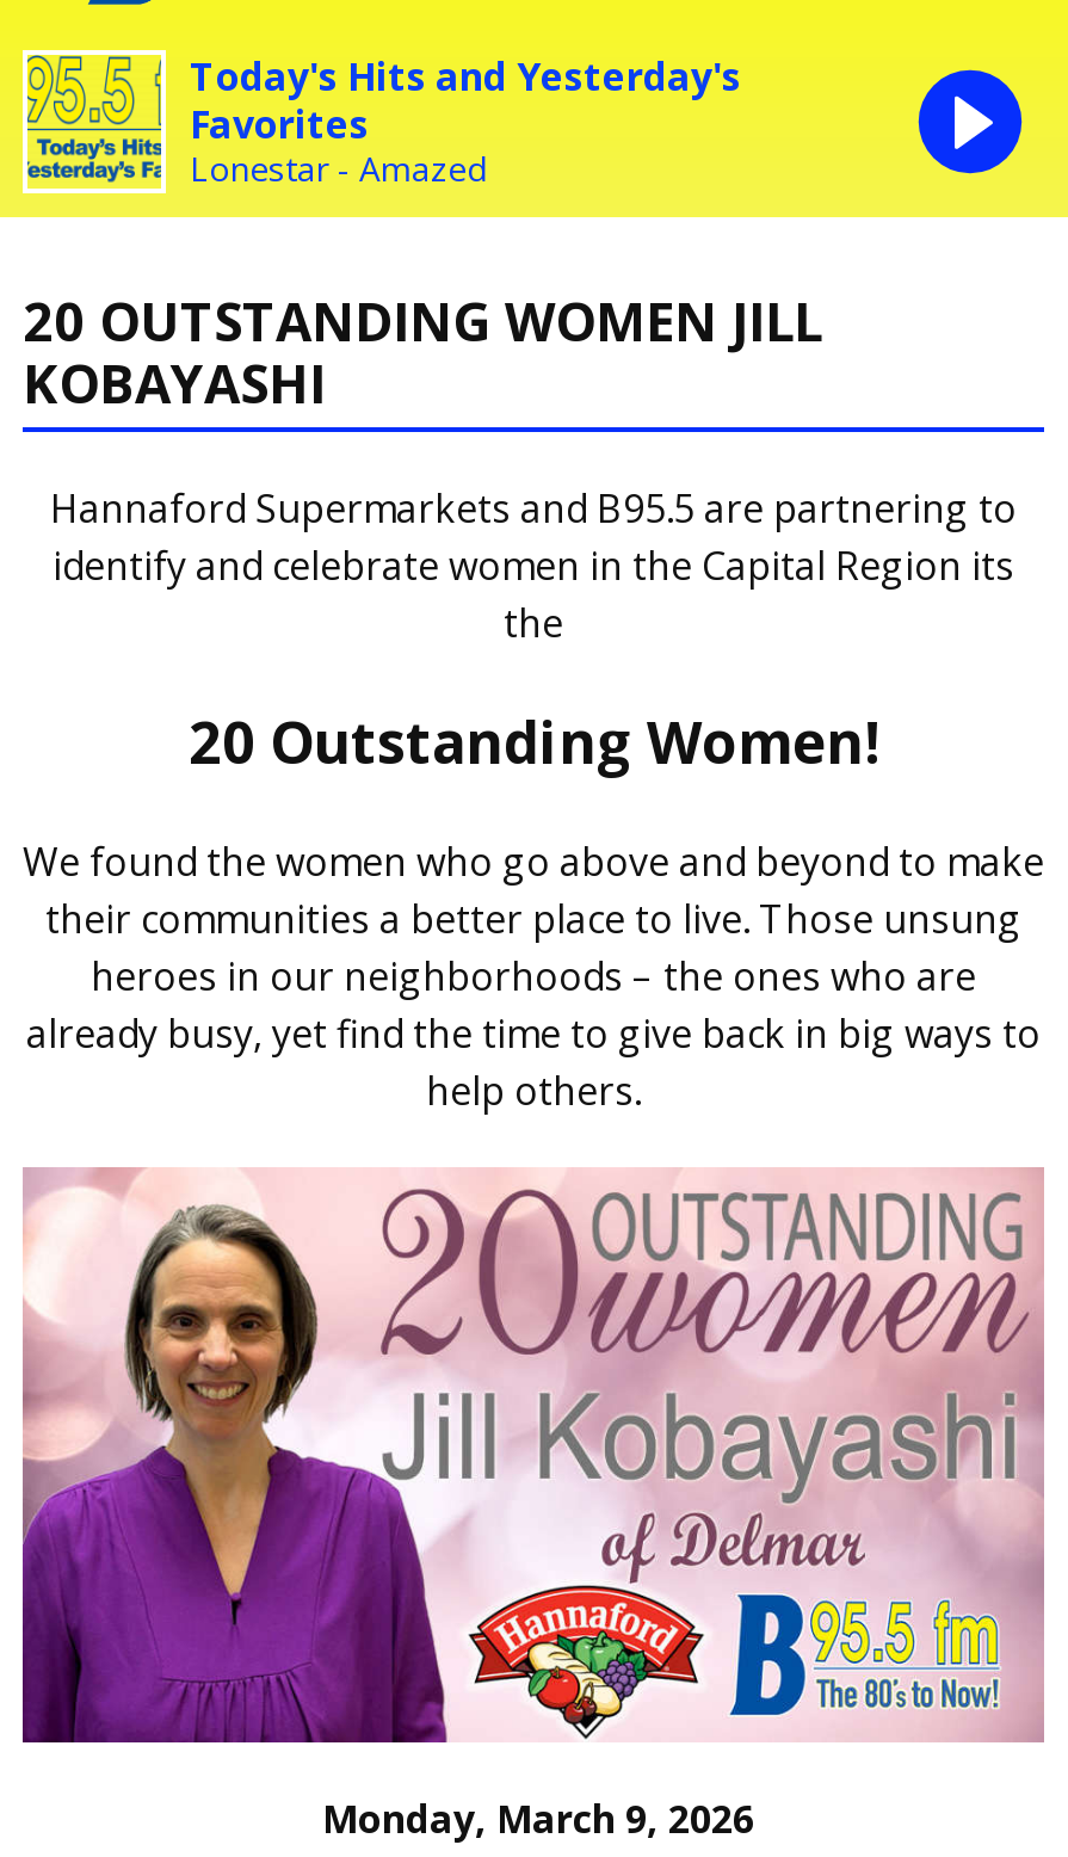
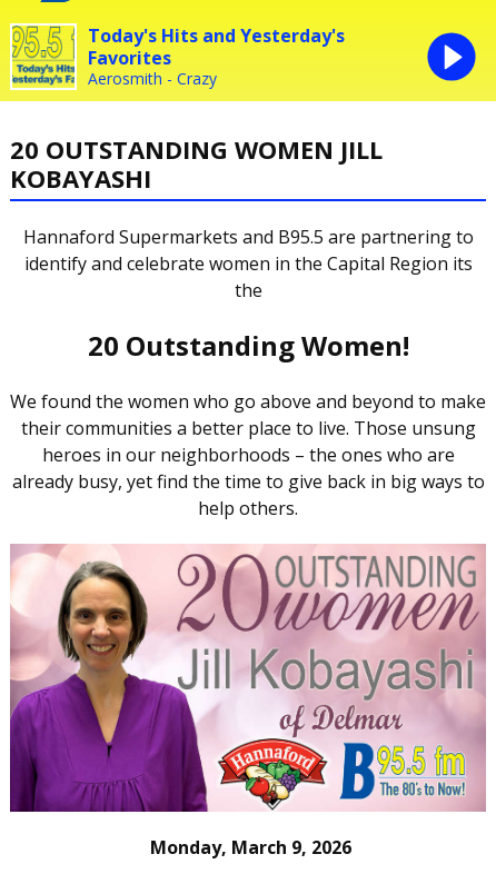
- Lonestar - Amazed
+ Aerosmith - Crazy
